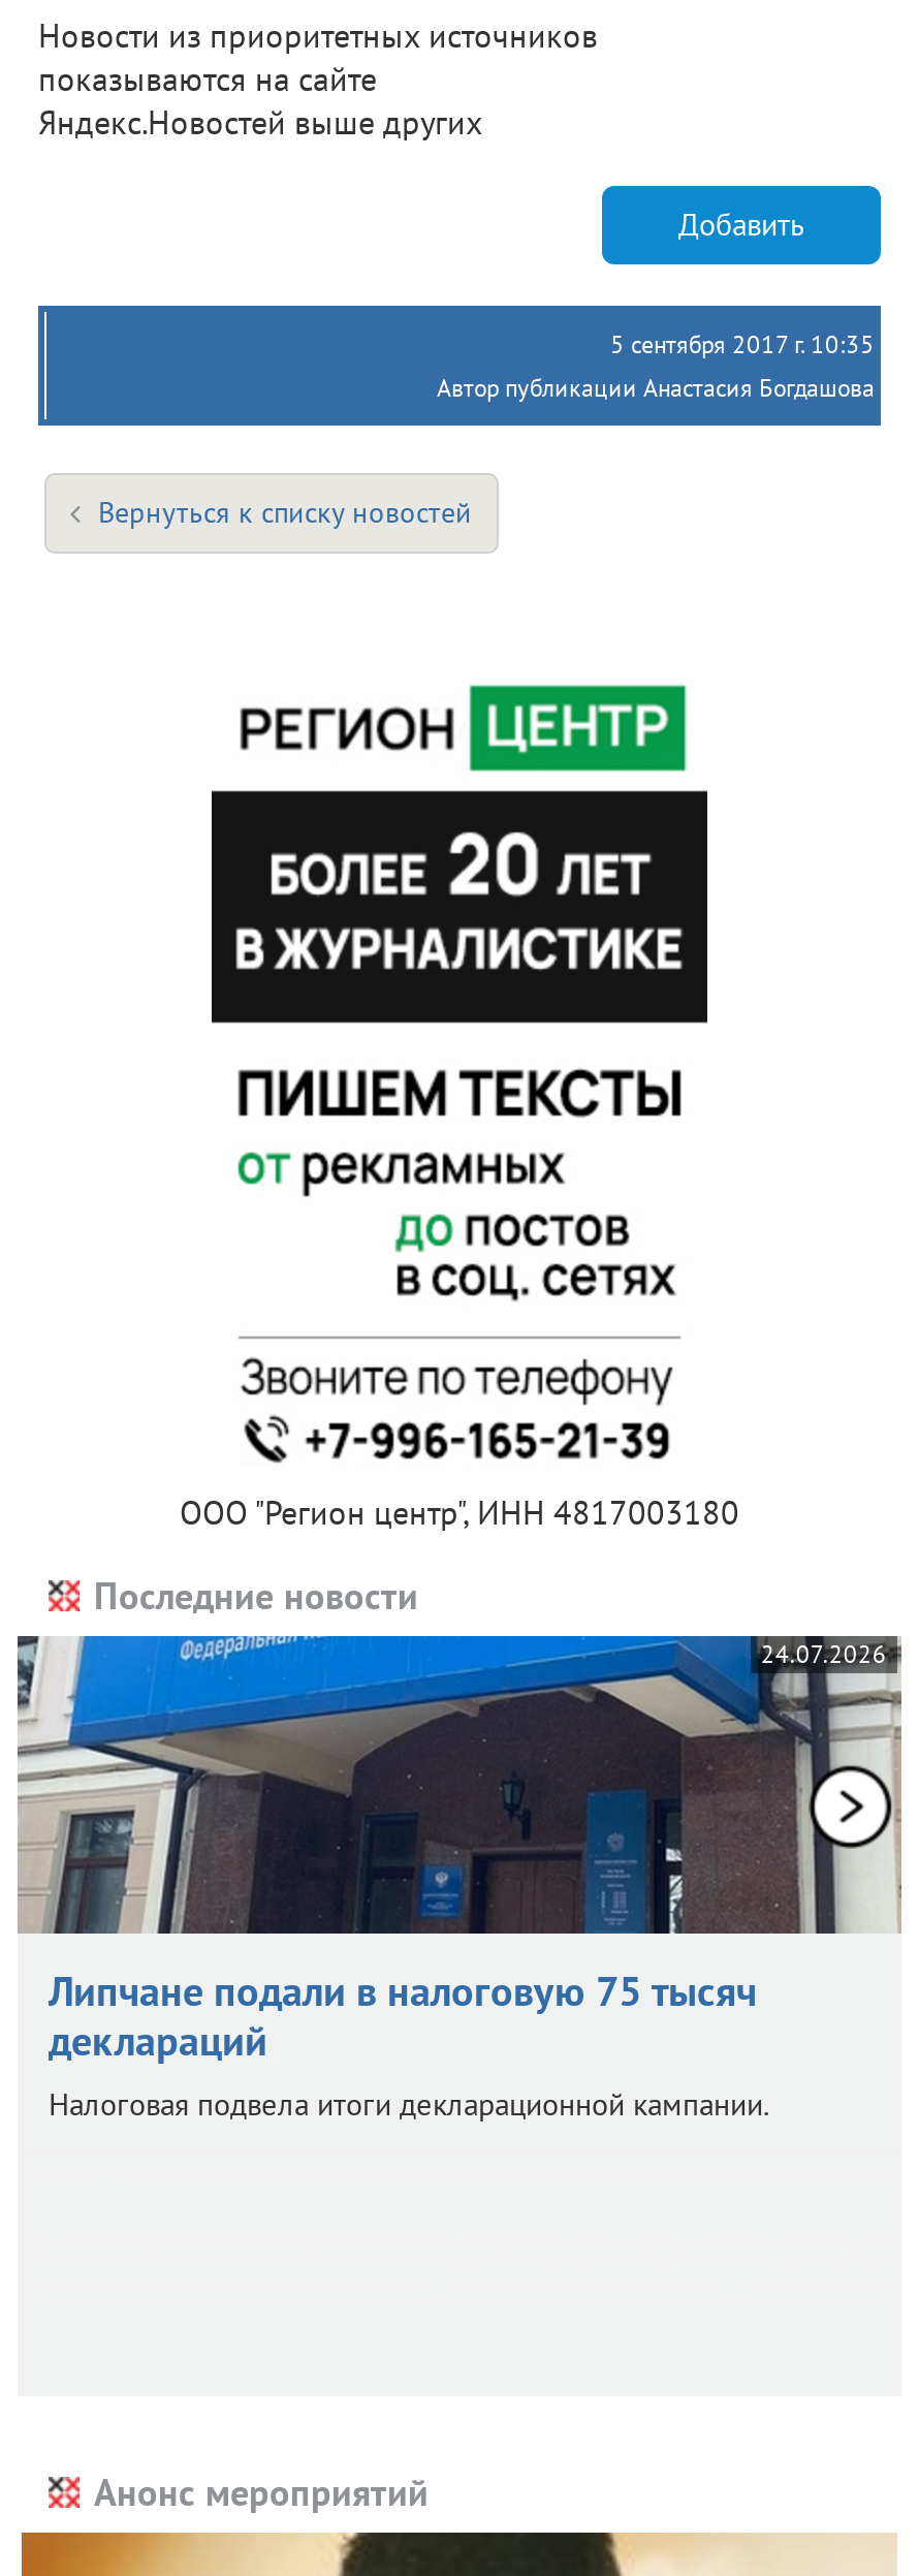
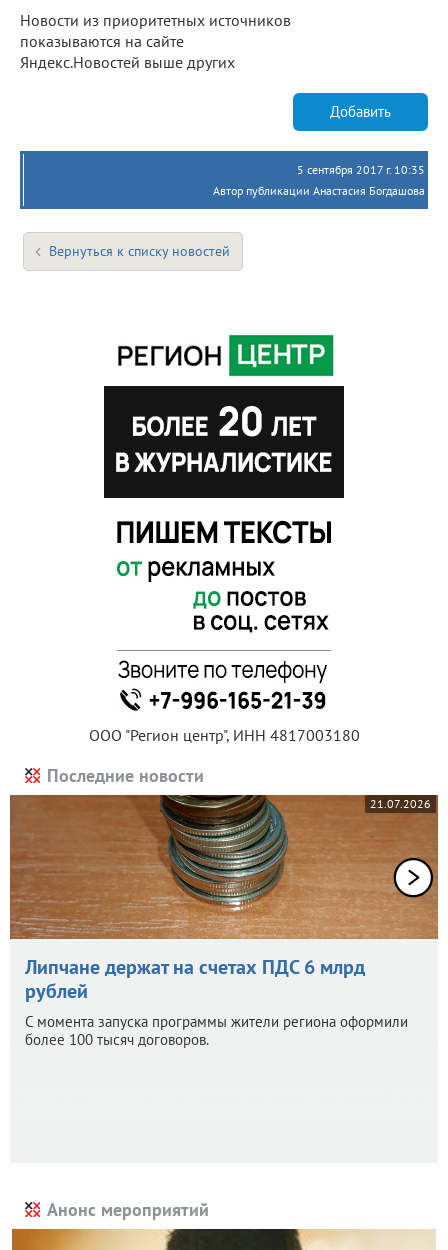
- [image]
- 24.07.2026
+ [image]
+ 21.07.2026

- Липчане подали в налоговую 75 тысяч
- деклараций
- Налоговая подвела итоги декларационной кампании.
+ Липчане держат на счетах ПДС 6 млрд
+ рублей
+ С момента запуска программы жители региона оформили
+ более 100 тысяч договоров.
